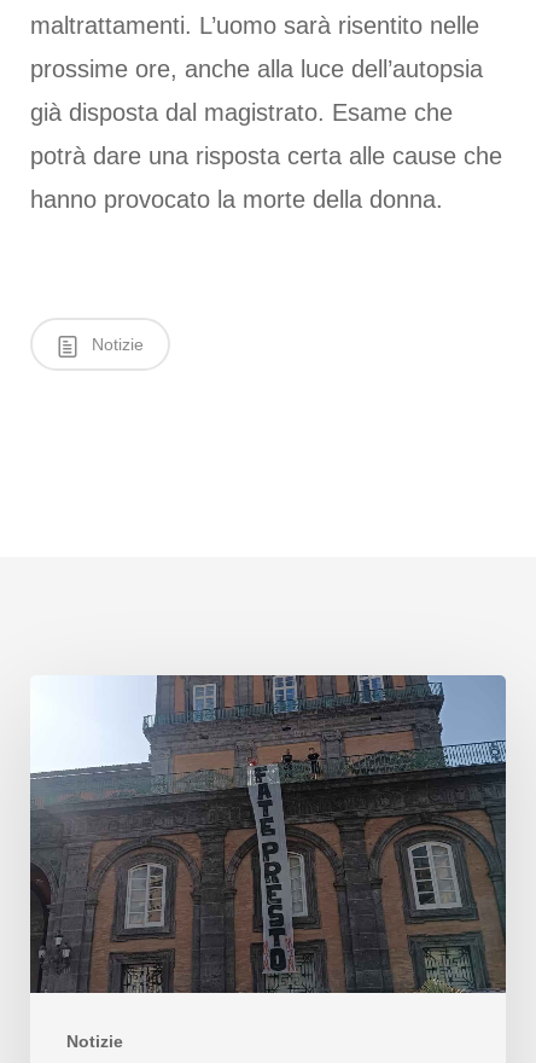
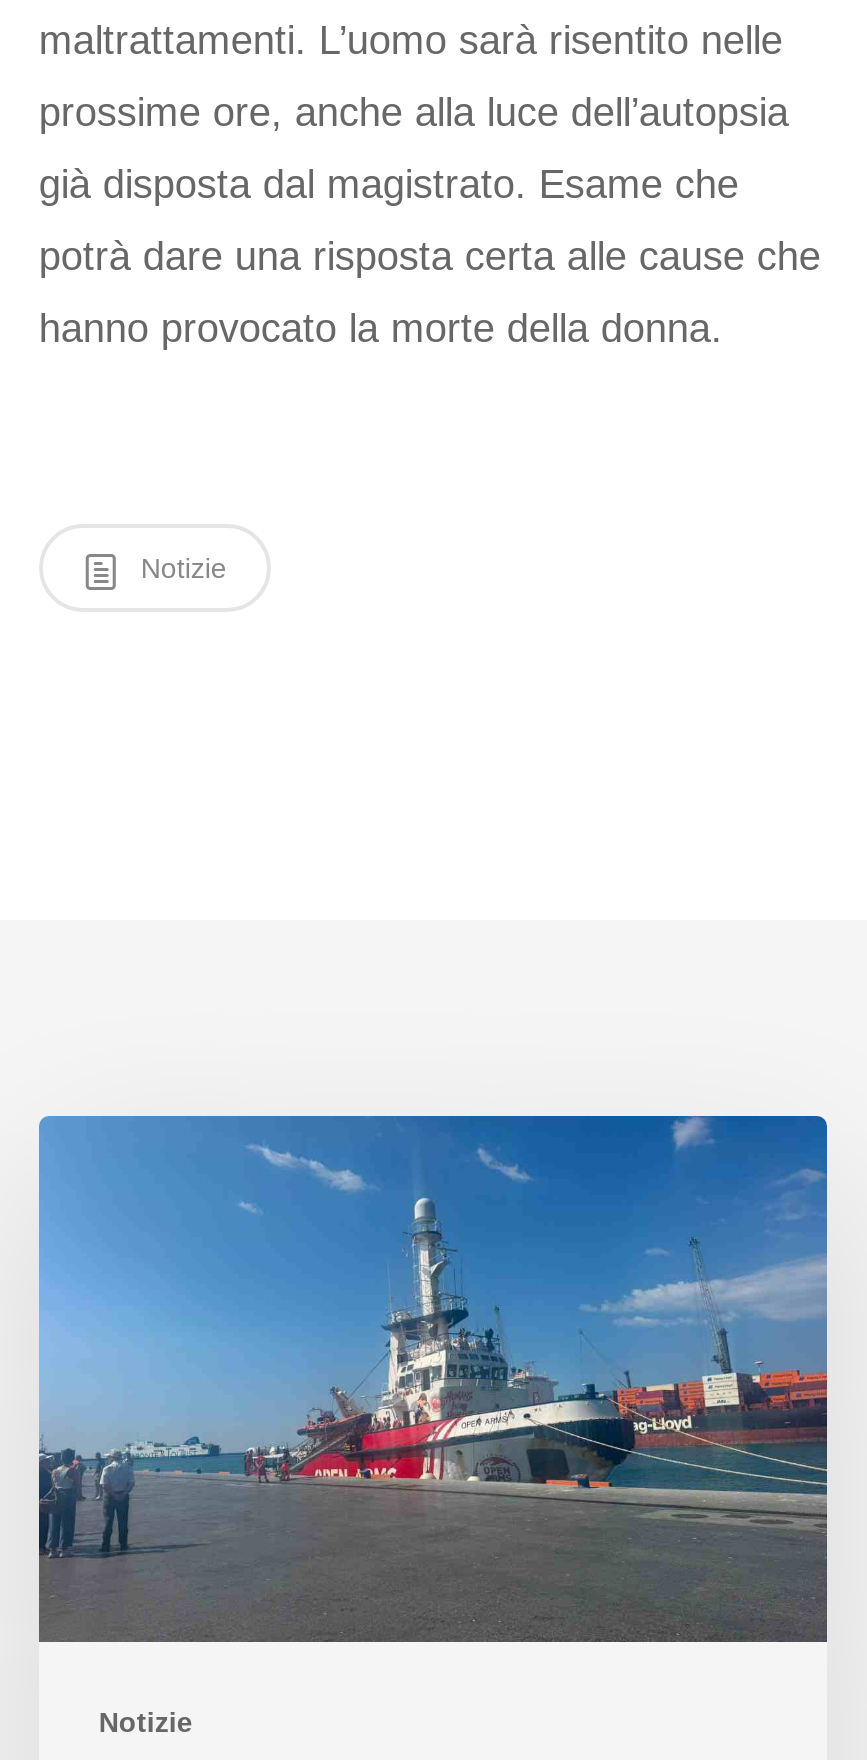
- [image]
+ [image]
